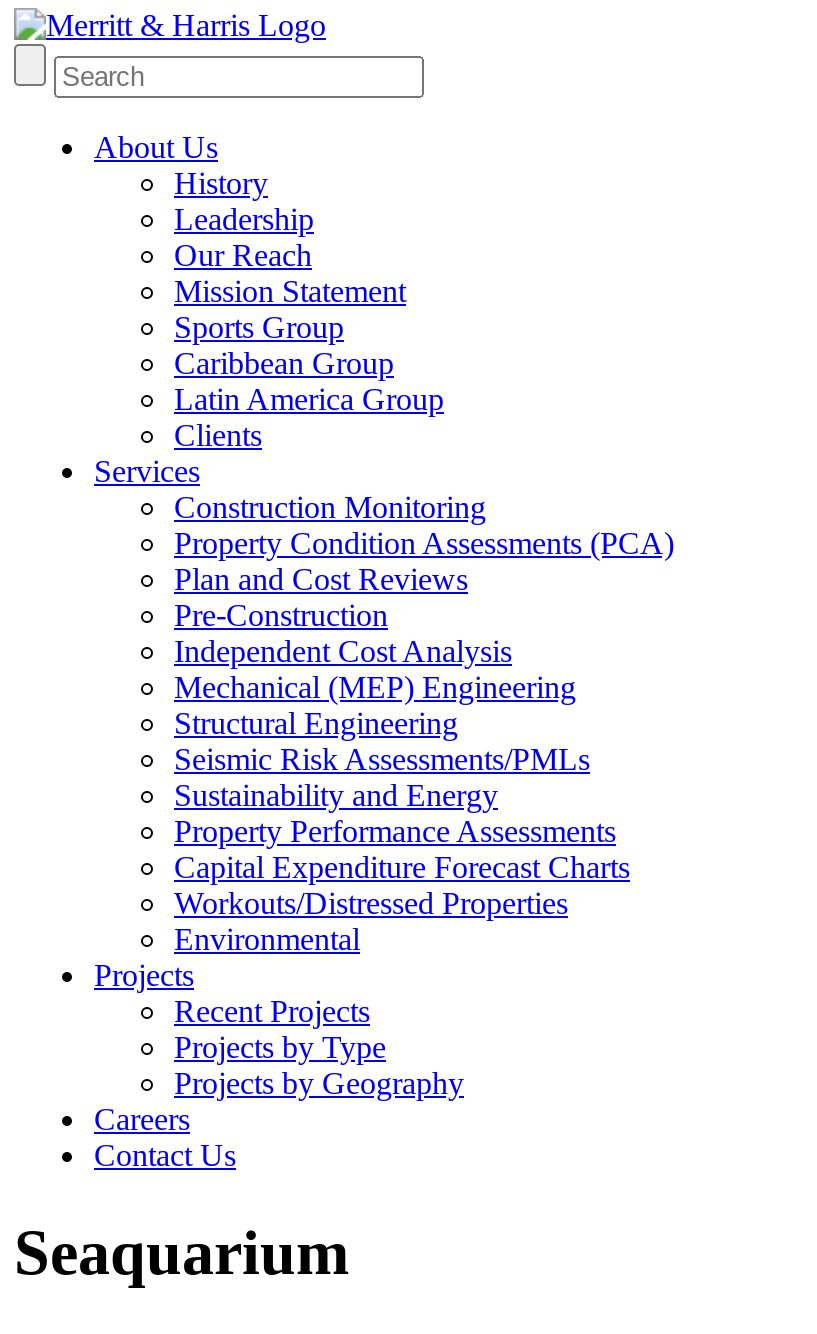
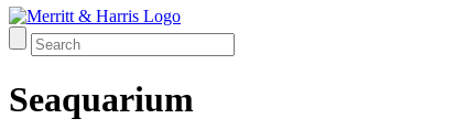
- About Us
- History
- Leadership
- Our Reach
- Mission Statement
- Sports Group
- Caribbean Group
- Latin America Group
- Clients
- Services
- Construction Monitoring
- Property Condition Assessments (PCA)
- Plan and Cost Reviews
- Pre-Construction
- Independent Cost Analysis
- Mechanical (MEP) Engineering
- Structural Engineering
- Seismic Risk Assessments/PMLs
- Sustainability and Energy
- Property Performance Assessments
- Capital Expenditure Forecast Charts
- Workouts/Distressed Properties
- Environmental
- Projects
- Recent Projects
- Projects by Type
- Projects by Geography
- Careers
- Contact Us
